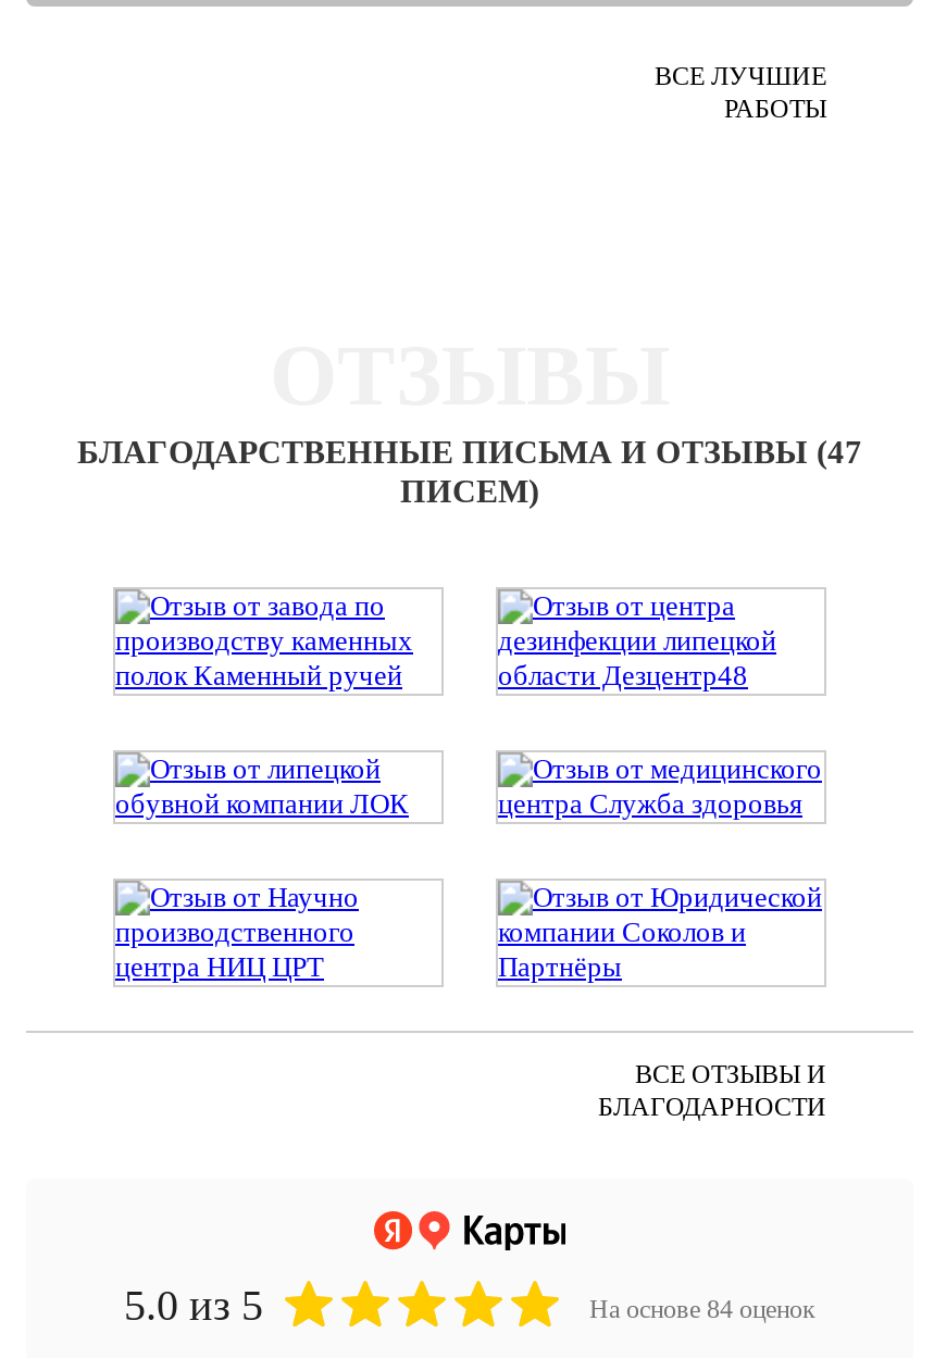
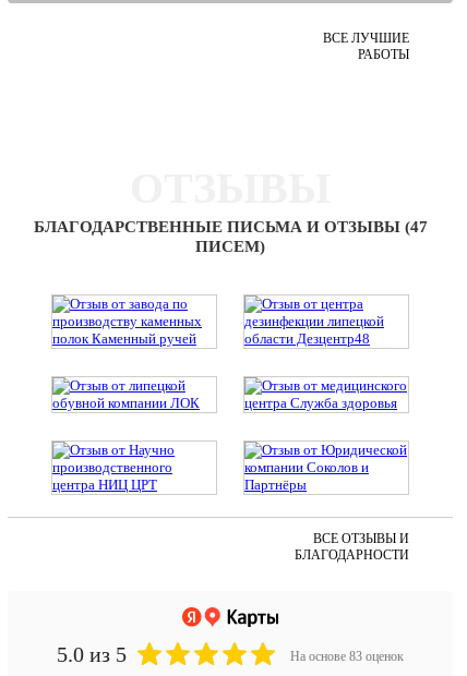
- На основе 84 оценок
+ На основе 83 оценок
